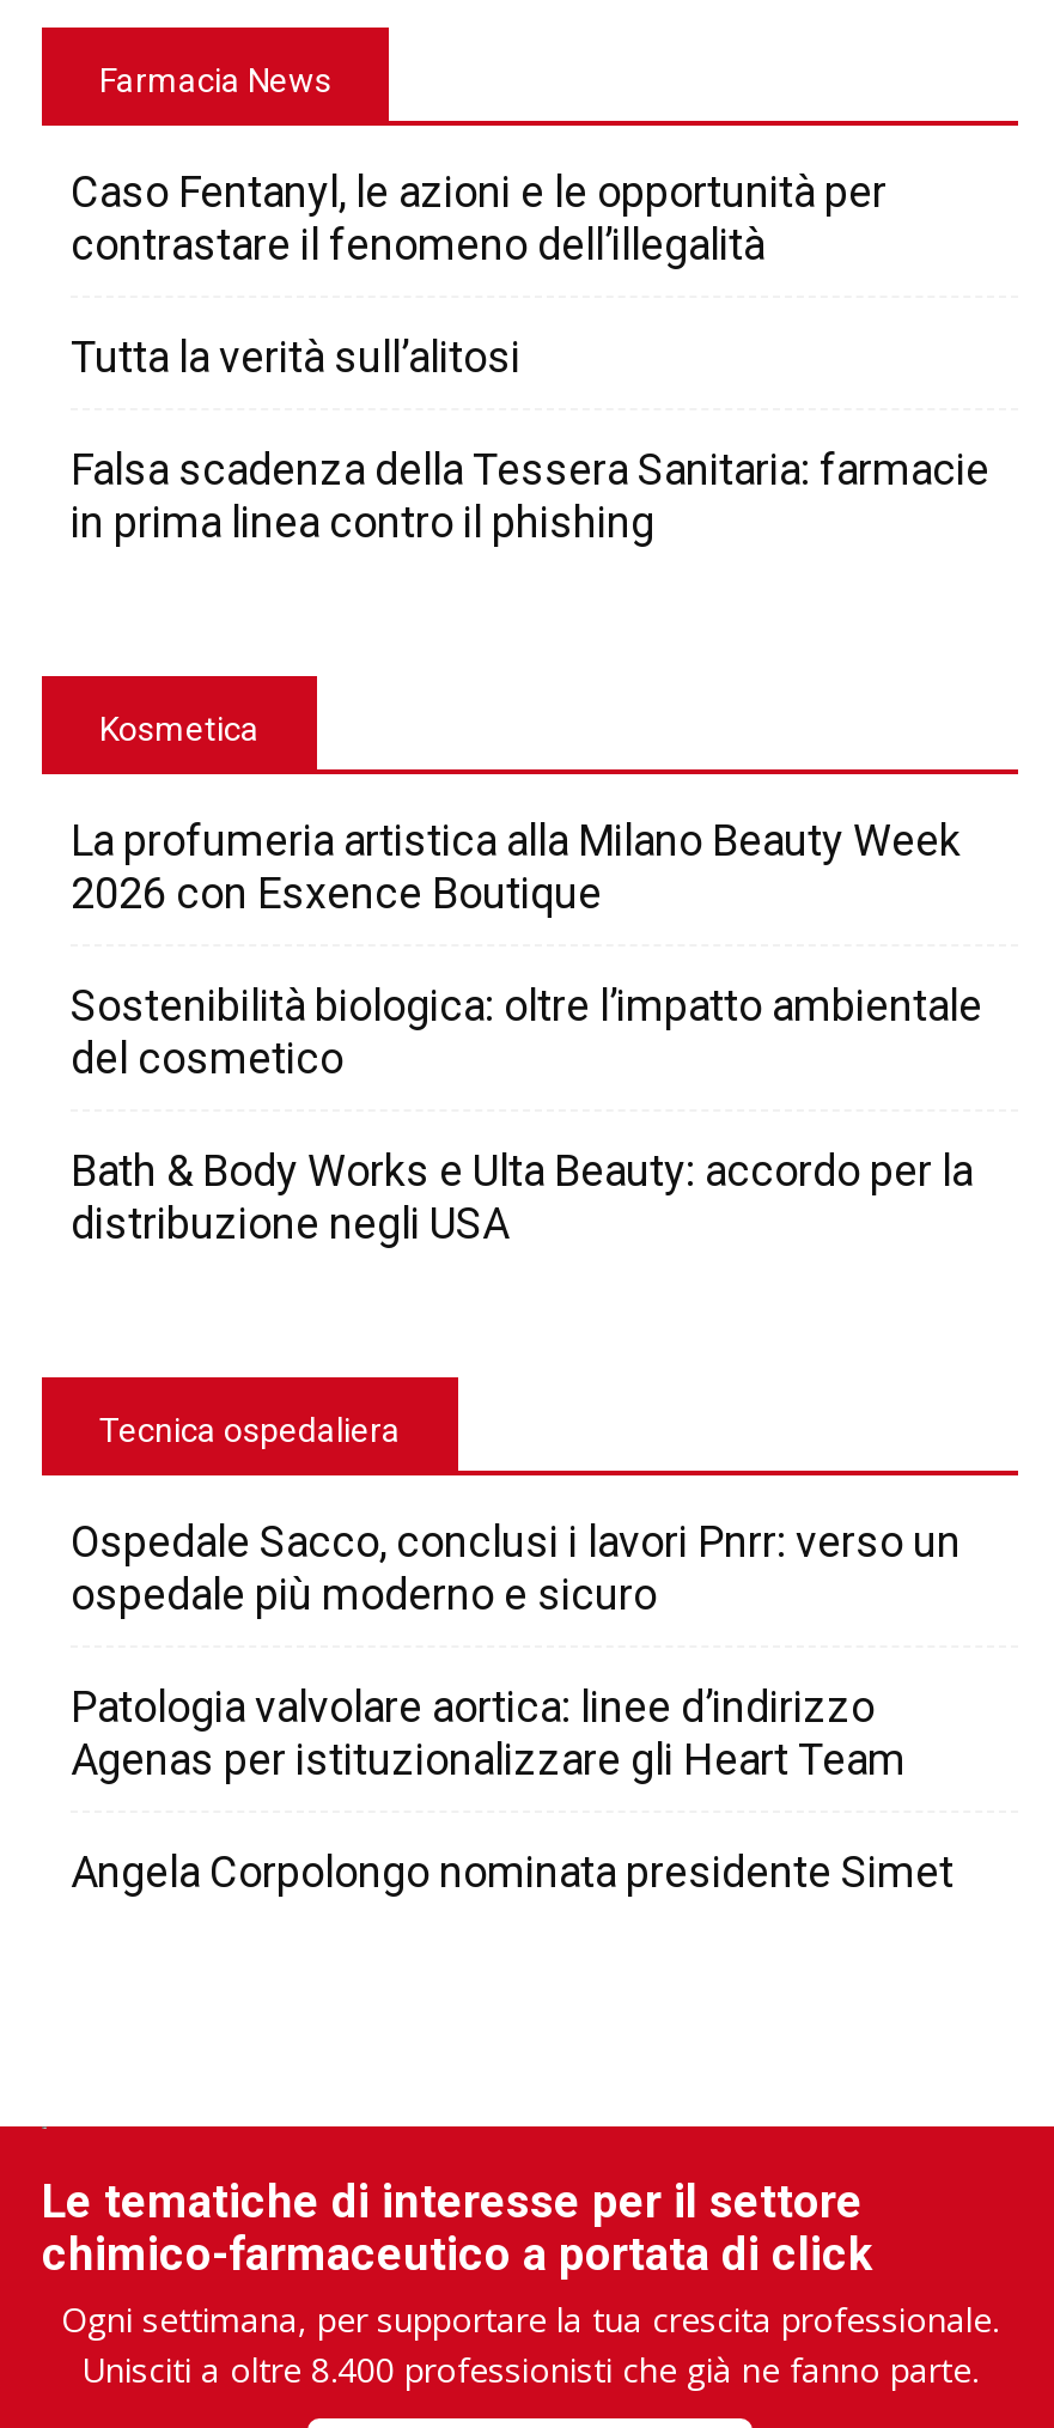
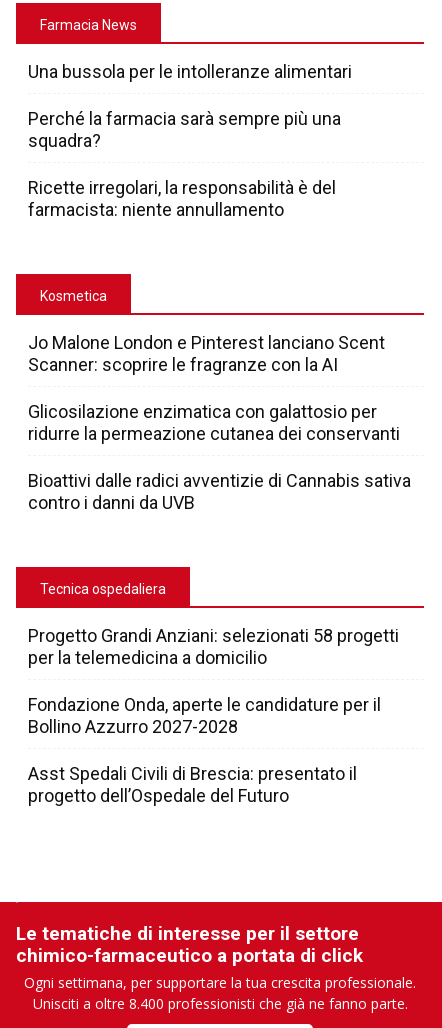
- Caso Fentanyl, le azioni e le opportunità per
- contrastare il fenomeno dell’illegalità
+ Una bussola per le intolleranze alimentari

- Tutta la verità sull’alitosi
+ Perché la farmacia sarà sempre più una
+ squadra?

- Falsa scadenza della Tessera Sanitaria: farmacie
- in prima linea contro il phishing
+ Ricette irregolari, la responsabilità è del
+ farmacista: niente annullamento

- La profumeria artistica alla Milano Beauty Week
- 2026 con Esxence Boutique
+ Jo Malone London e Pinterest lanciano Scent
+ Scanner: scoprire le fragranze con la AI

- Sostenibilità biologica: oltre l’impatto ambientale
- del cosmetico
+ Glicosilazione enzimatica con galattosio per
+ ridurre la permeazione cutanea dei conservanti

- Bath & Body Works e Ulta Beauty: accordo per la
- distribuzione negli USA
+ Bioattivi dalle radici avventizie di Cannabis sativa
+ contro i danni da UVB

- Ospedale Sacco, conclusi i lavori Pnrr: verso un
- ospedale più moderno e sicuro
+ Progetto Grandi Anziani: selezionati 58 progetti
+ per la telemedicina a domicilio

- Patologia valvolare aortica: linee d’indirizzo
- Agenas per istituzionalizzare gli Heart Team
+ Fondazione Onda, aperte le candidature per il
+ Bollino Azzurro 2027-2028

- Angela Corpolongo nominata presidente Simet
+ Asst Spedali Civili di Brescia: presentato il
+ progetto dell’Ospedale del Futuro
